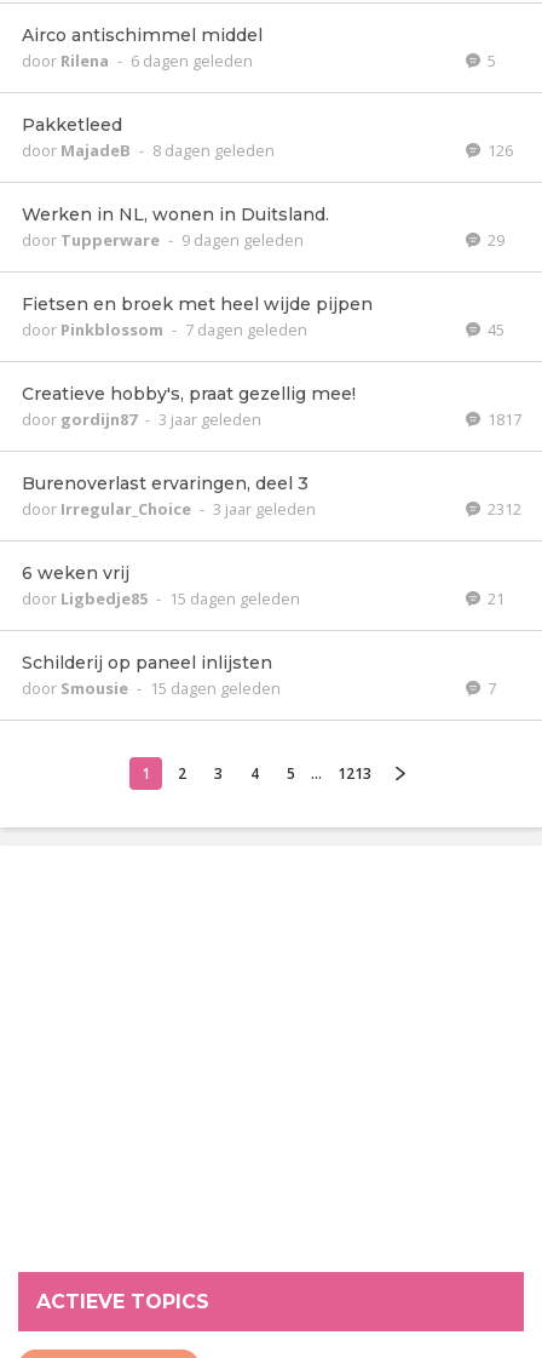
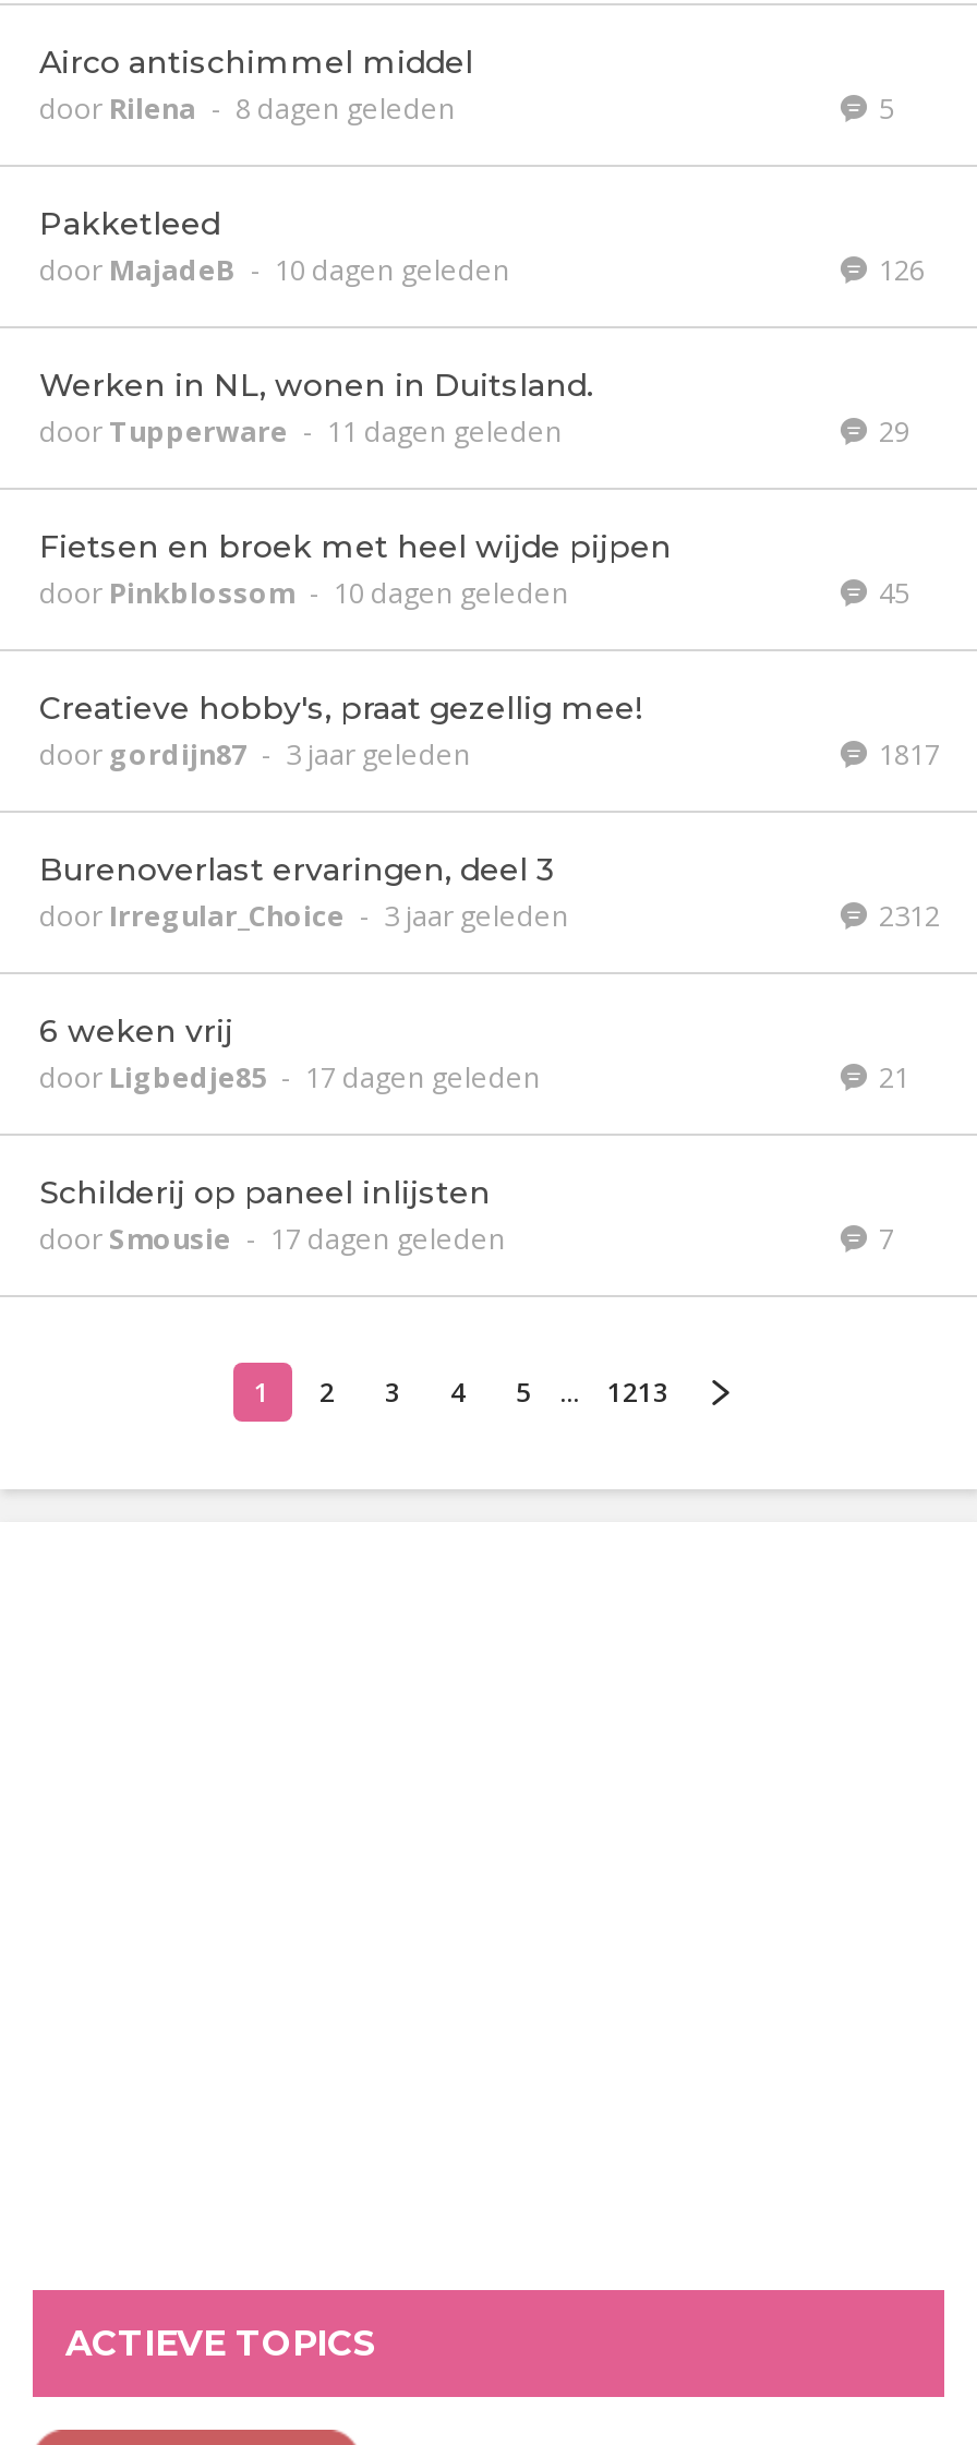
- door Rilena - 6 dagen geleden
+ door Rilena - 8 dagen geleden

- door MajadeB - 8 dagen geleden
+ door MajadeB - 10 dagen geleden

- door Tupperware - 9 dagen geleden
+ door Tupperware - 11 dagen geleden

- door Pinkblossom - 7 dagen geleden
+ door Pinkblossom - 10 dagen geleden

- door Ligbedje85 - 15 dagen geleden
+ door Ligbedje85 - 17 dagen geleden

- door Smousie - 15 dagen geleden
+ door Smousie - 17 dagen geleden
